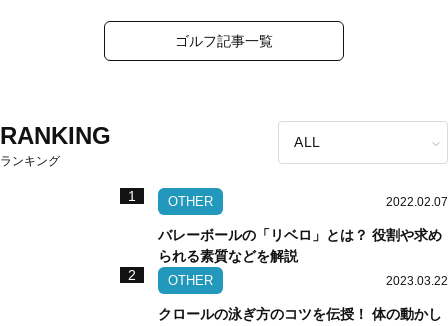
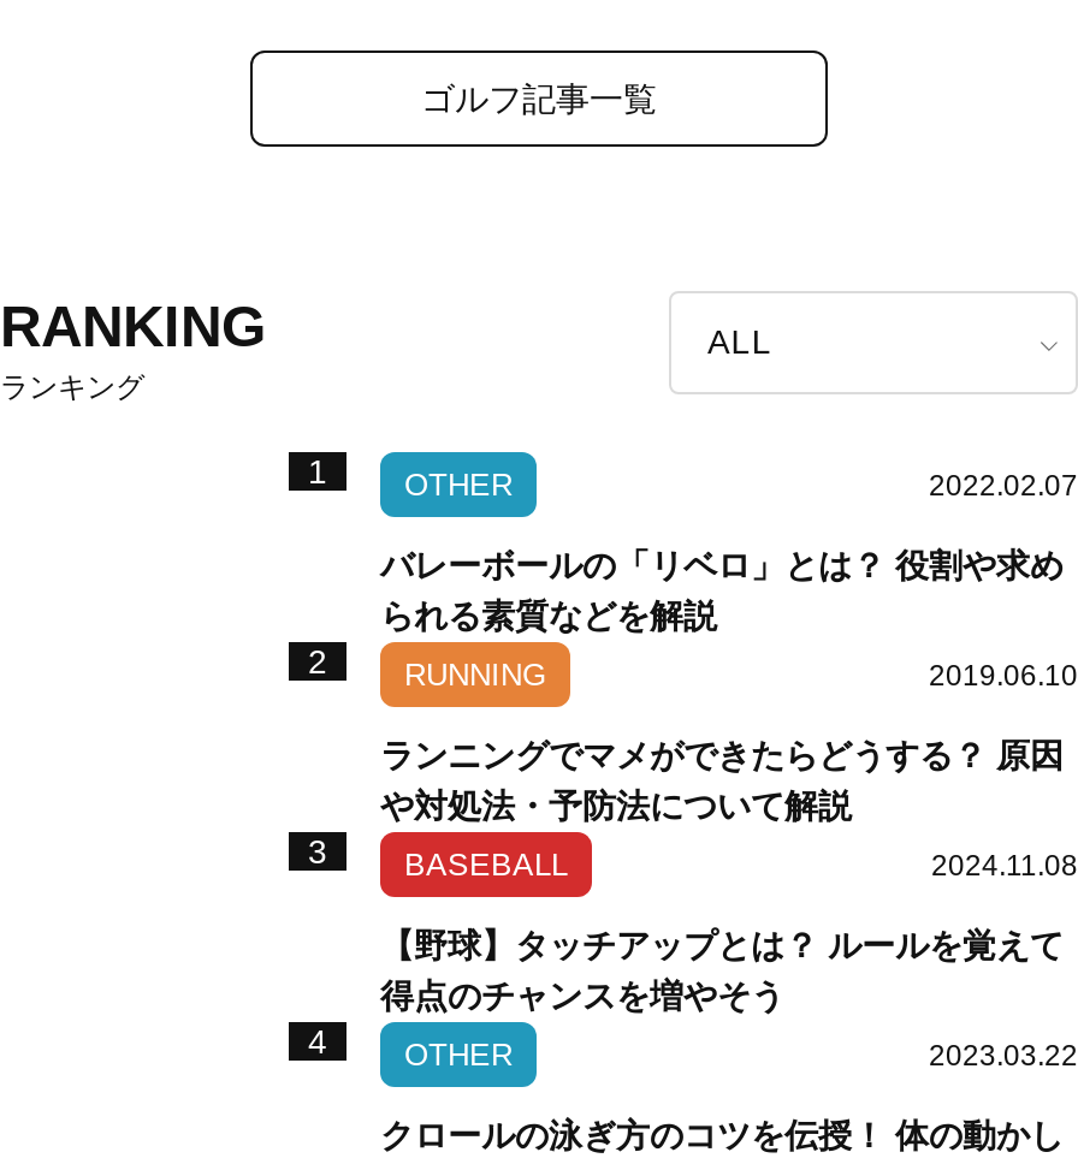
+ RUNNING
+ 2019.06.10
+ ランニングでマメができたらどうする？ 原因
+ や対処法・予防法について解説
+ 3
+ BASEBALL
+ 2024.11.08
+ 【野球】タッチアップとは？ ルールを覚えて
+ 得点のチャンスを増やそう
+ 4
